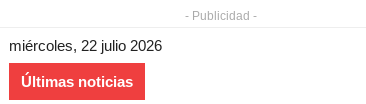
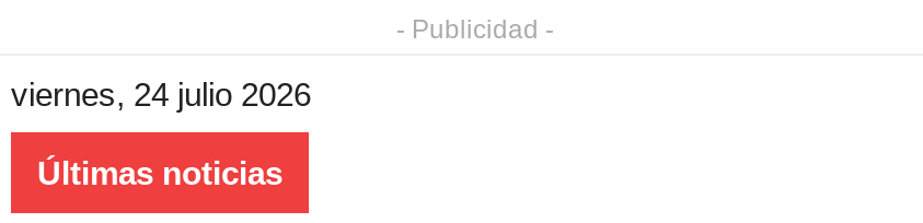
- miércoles, 22 julio 2026
+ viernes, 24 julio 2026
